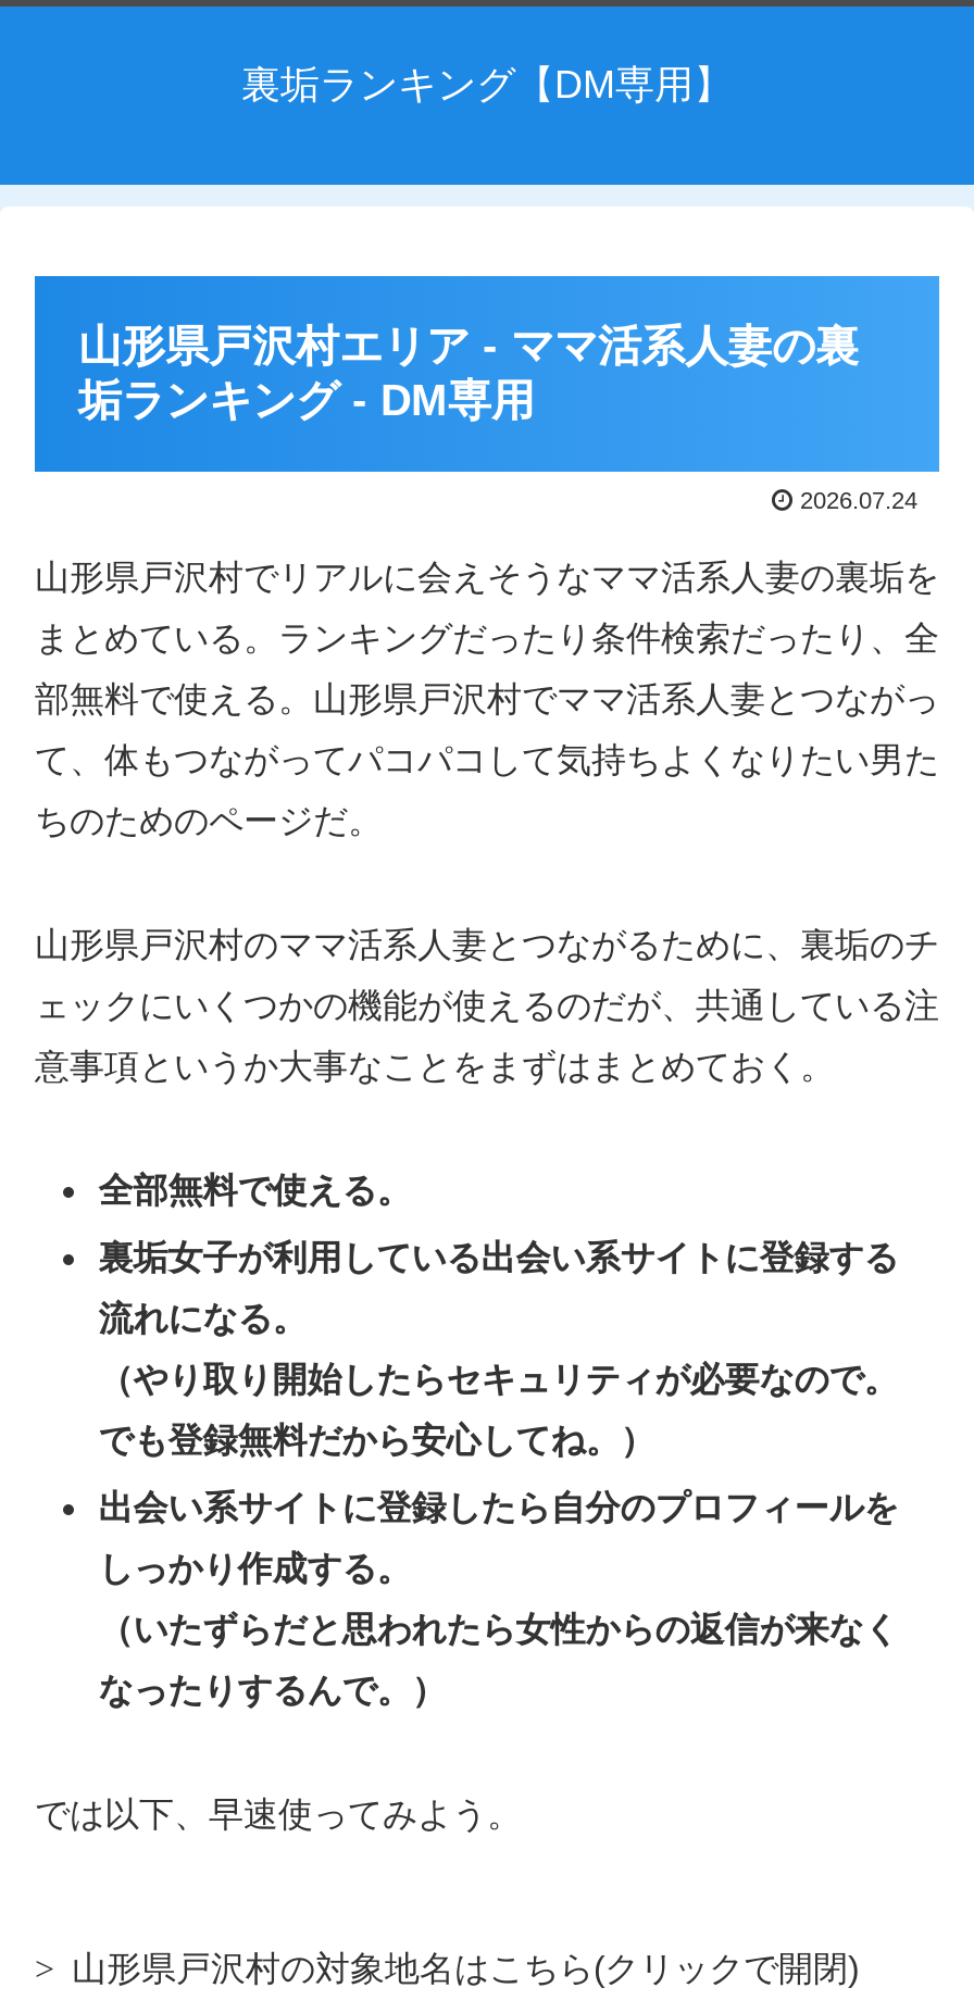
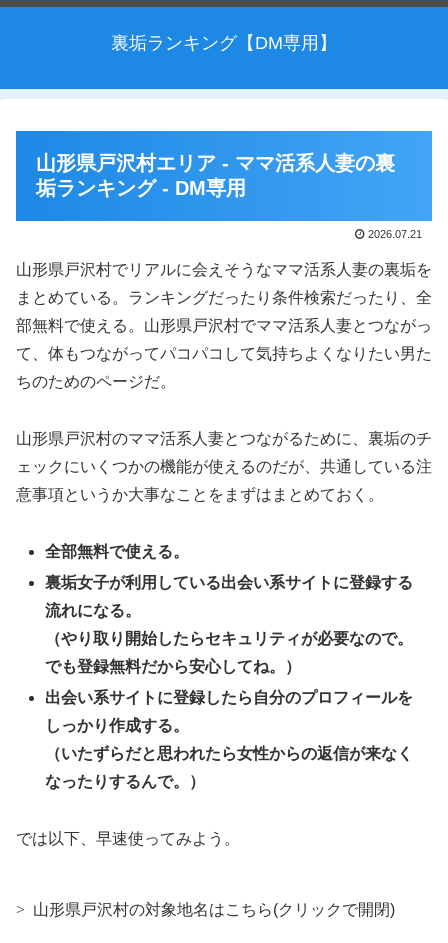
- 2026.07.24
+ 2026.07.21
